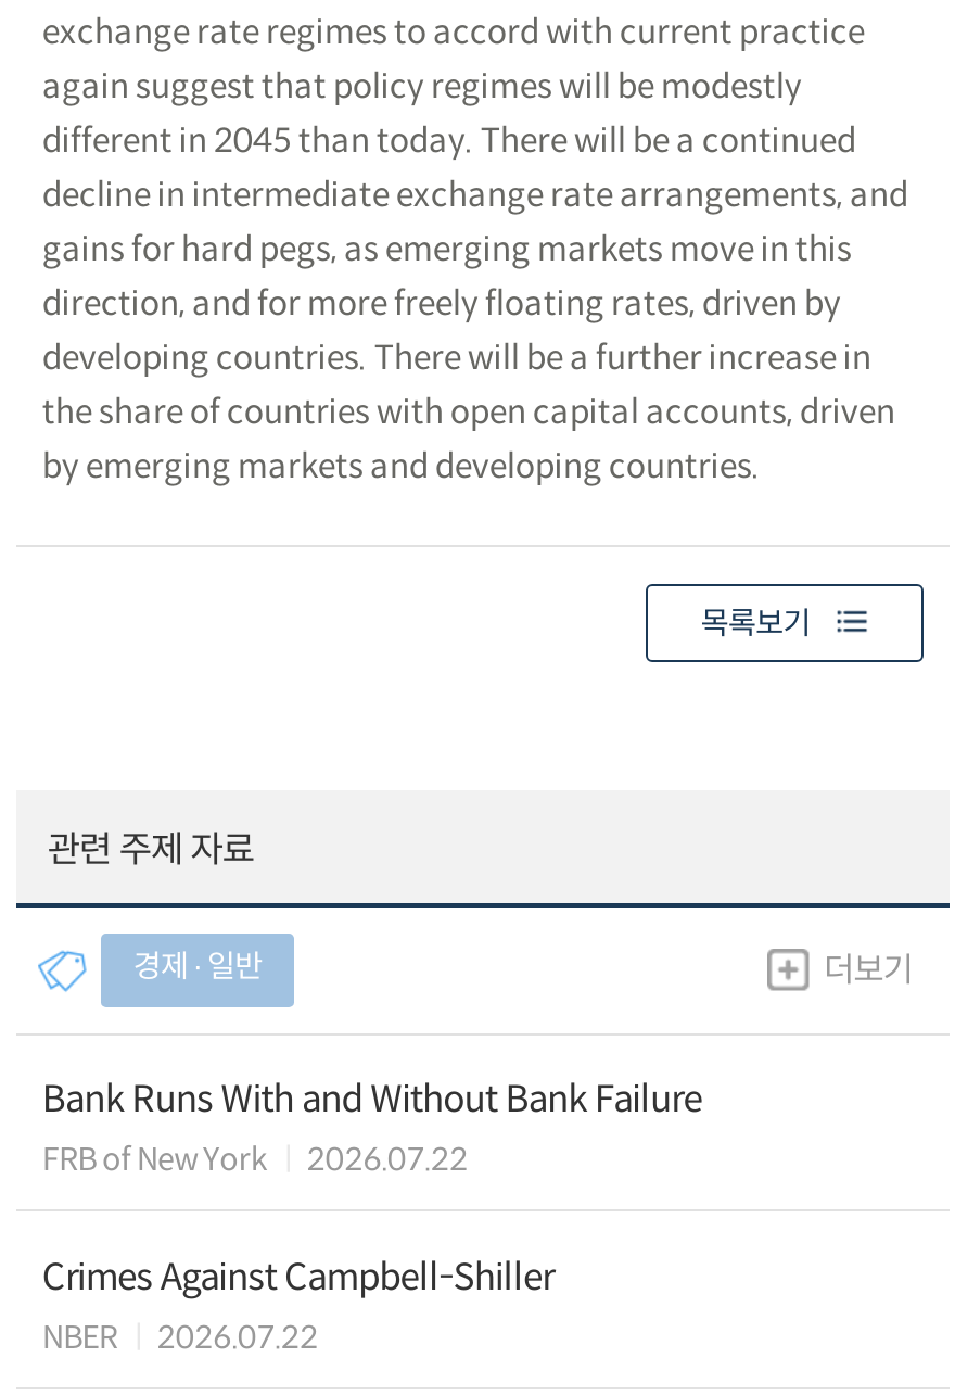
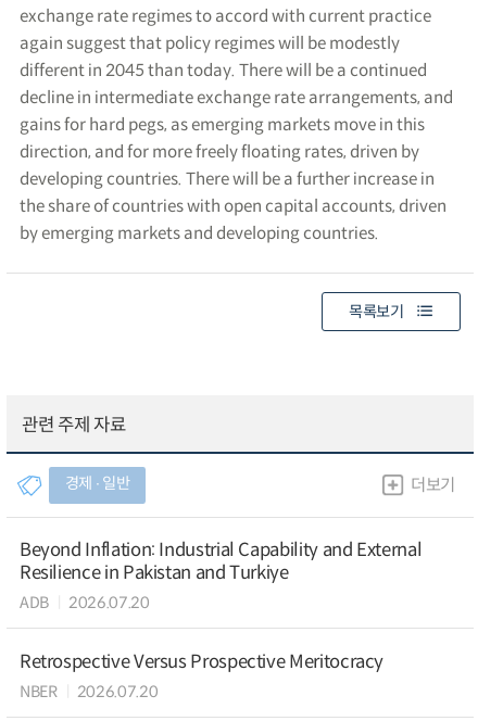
- Bank Runs With and Without Bank Failure
- FRB of New York
- 2026.07.22
+ Beyond Inflation: Industrial Capability and External
+ Resilience in Pakistan and Turkiye
+ ADB
+ 2026.07.20

- Crimes Against Campbell-Shiller
+ Retrospective Versus Prospective Meritocracy

- NBER 2026.07.22
+ NBER 2026.07.20
